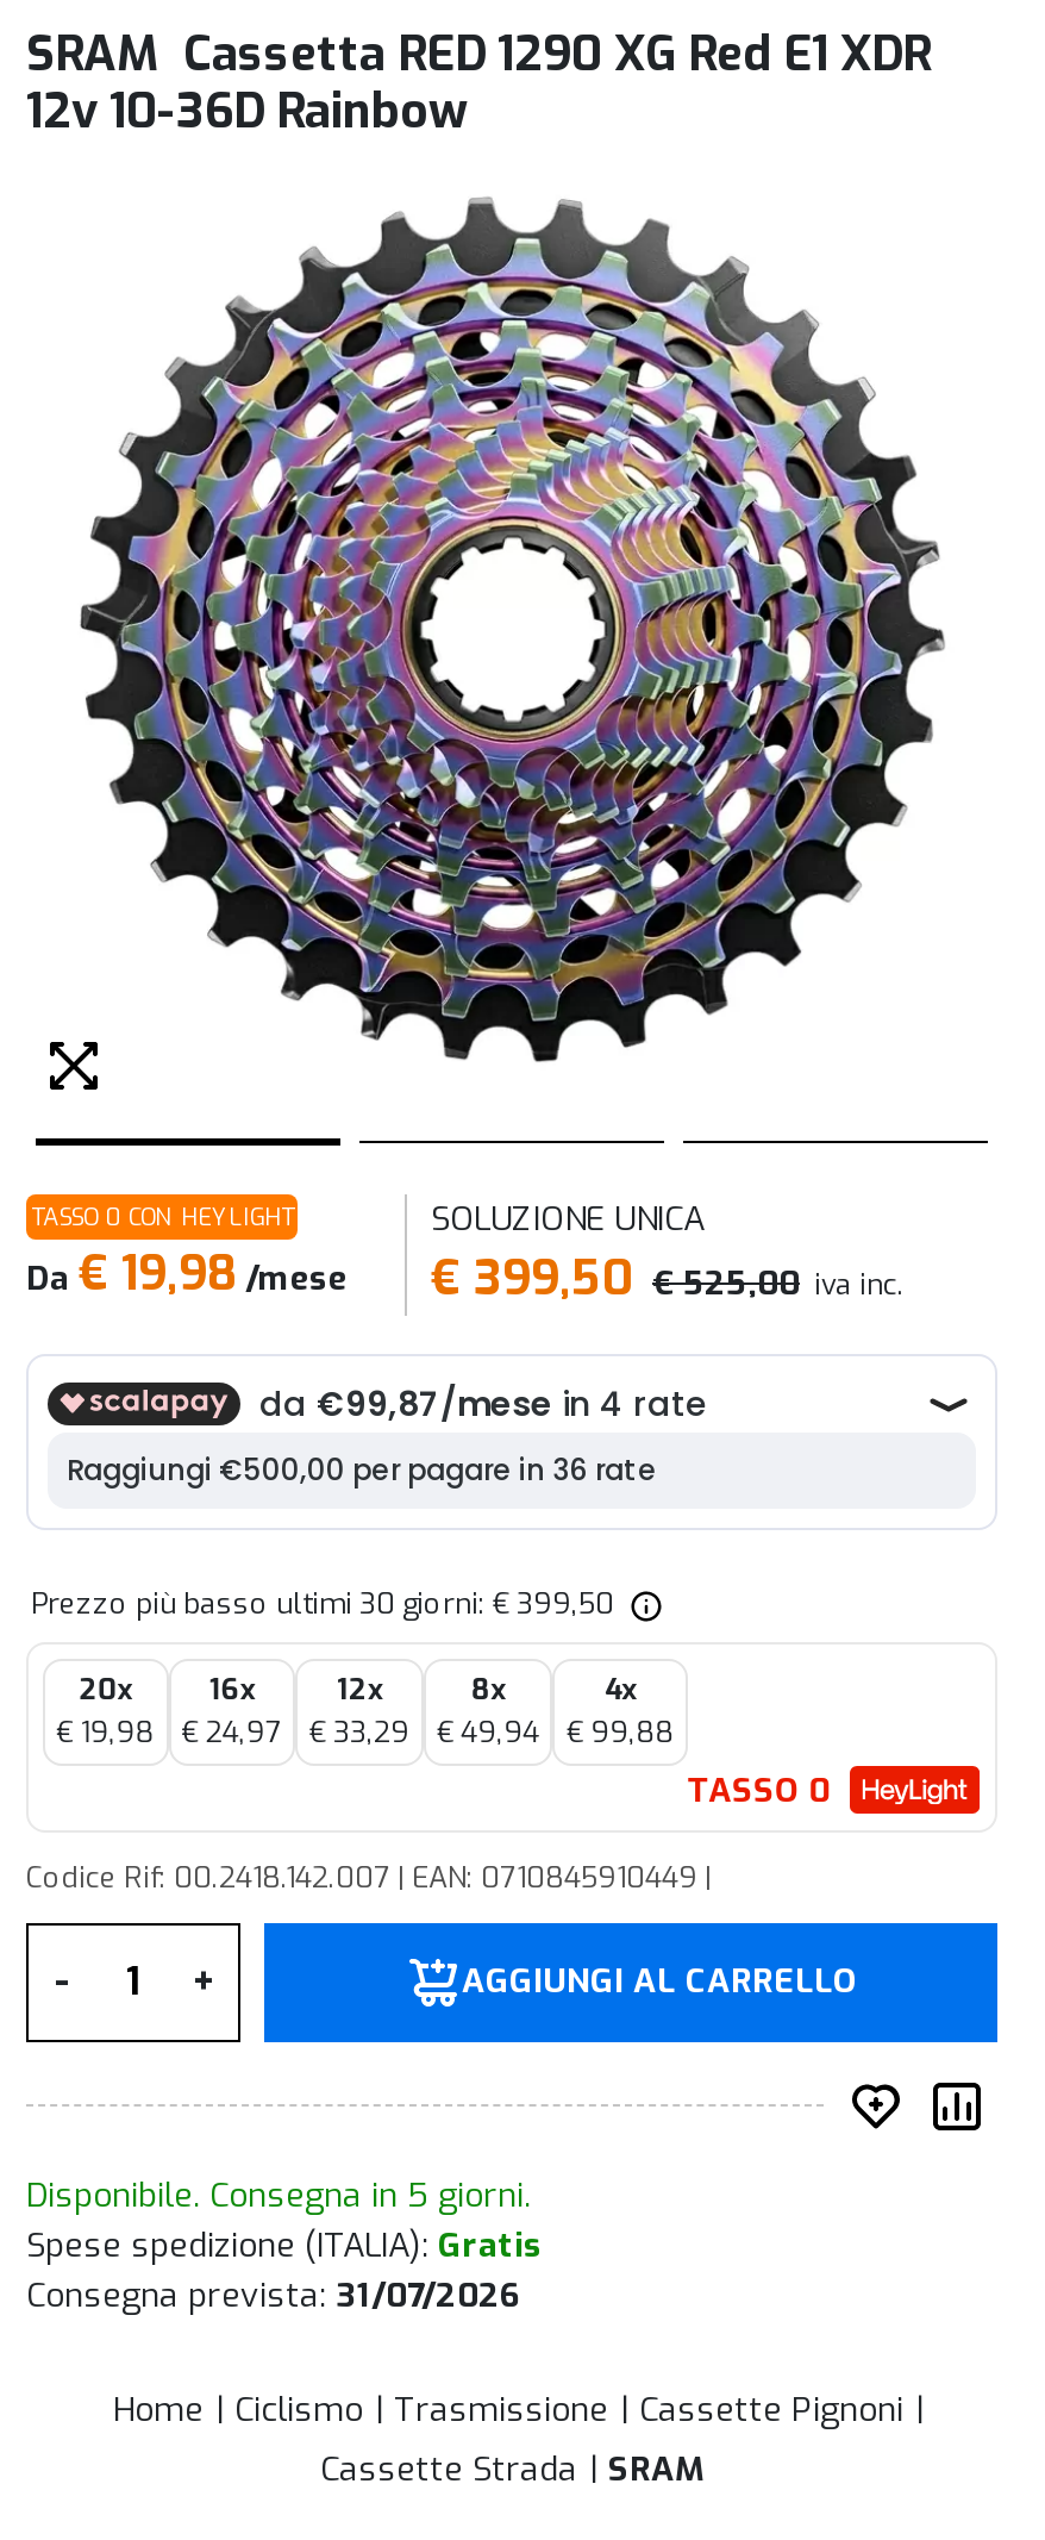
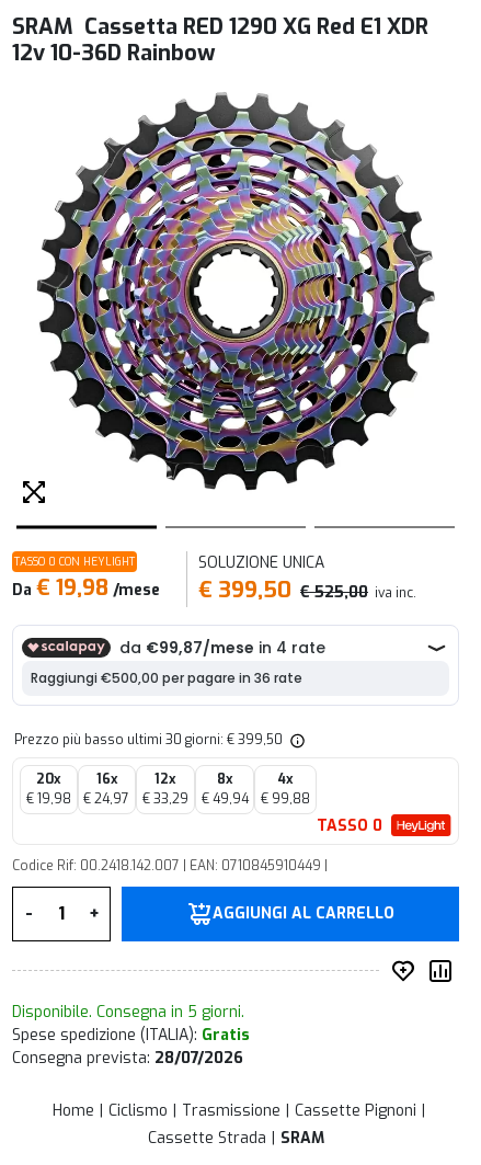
- Consegna prevista: 31/07/2026
+ Consegna prevista: 28/07/2026
